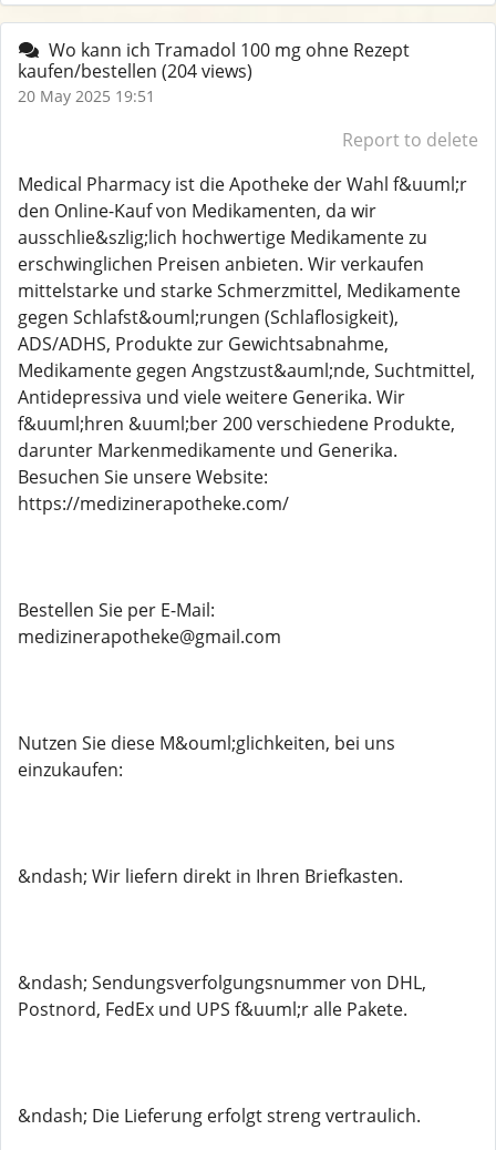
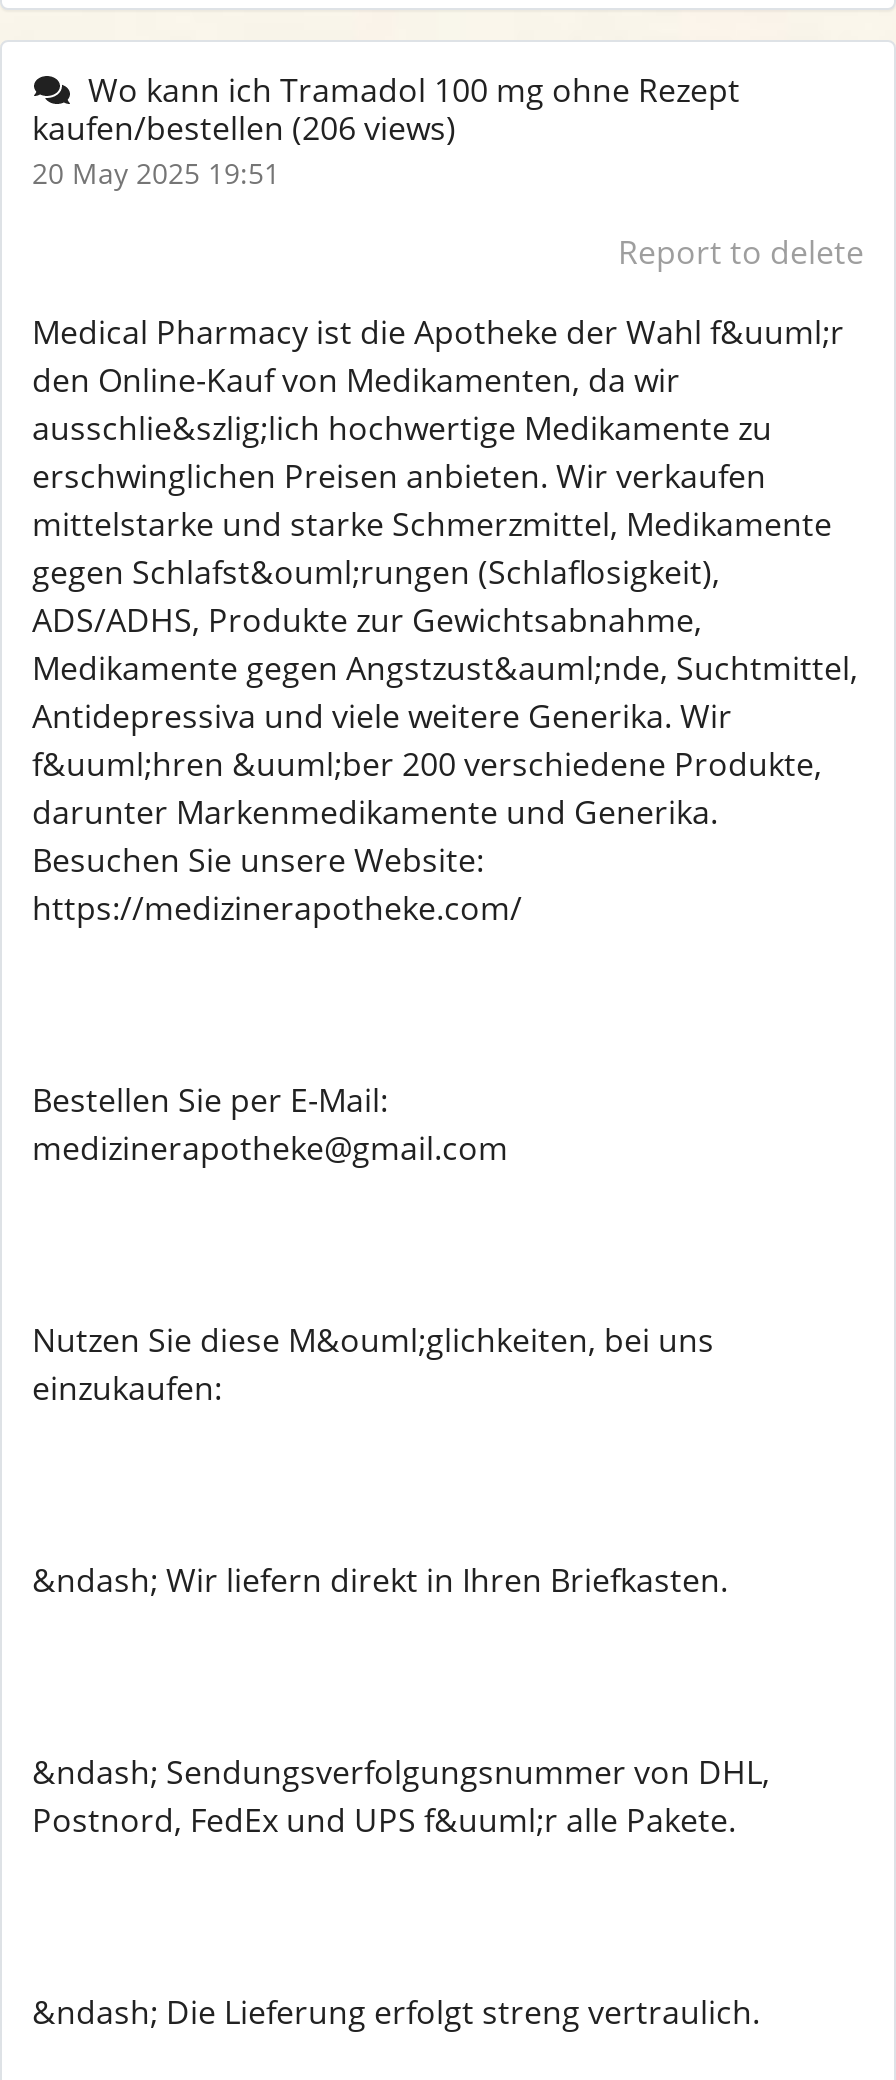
- kaufen/bestellen (204 views)
+ kaufen/bestellen (206 views)
